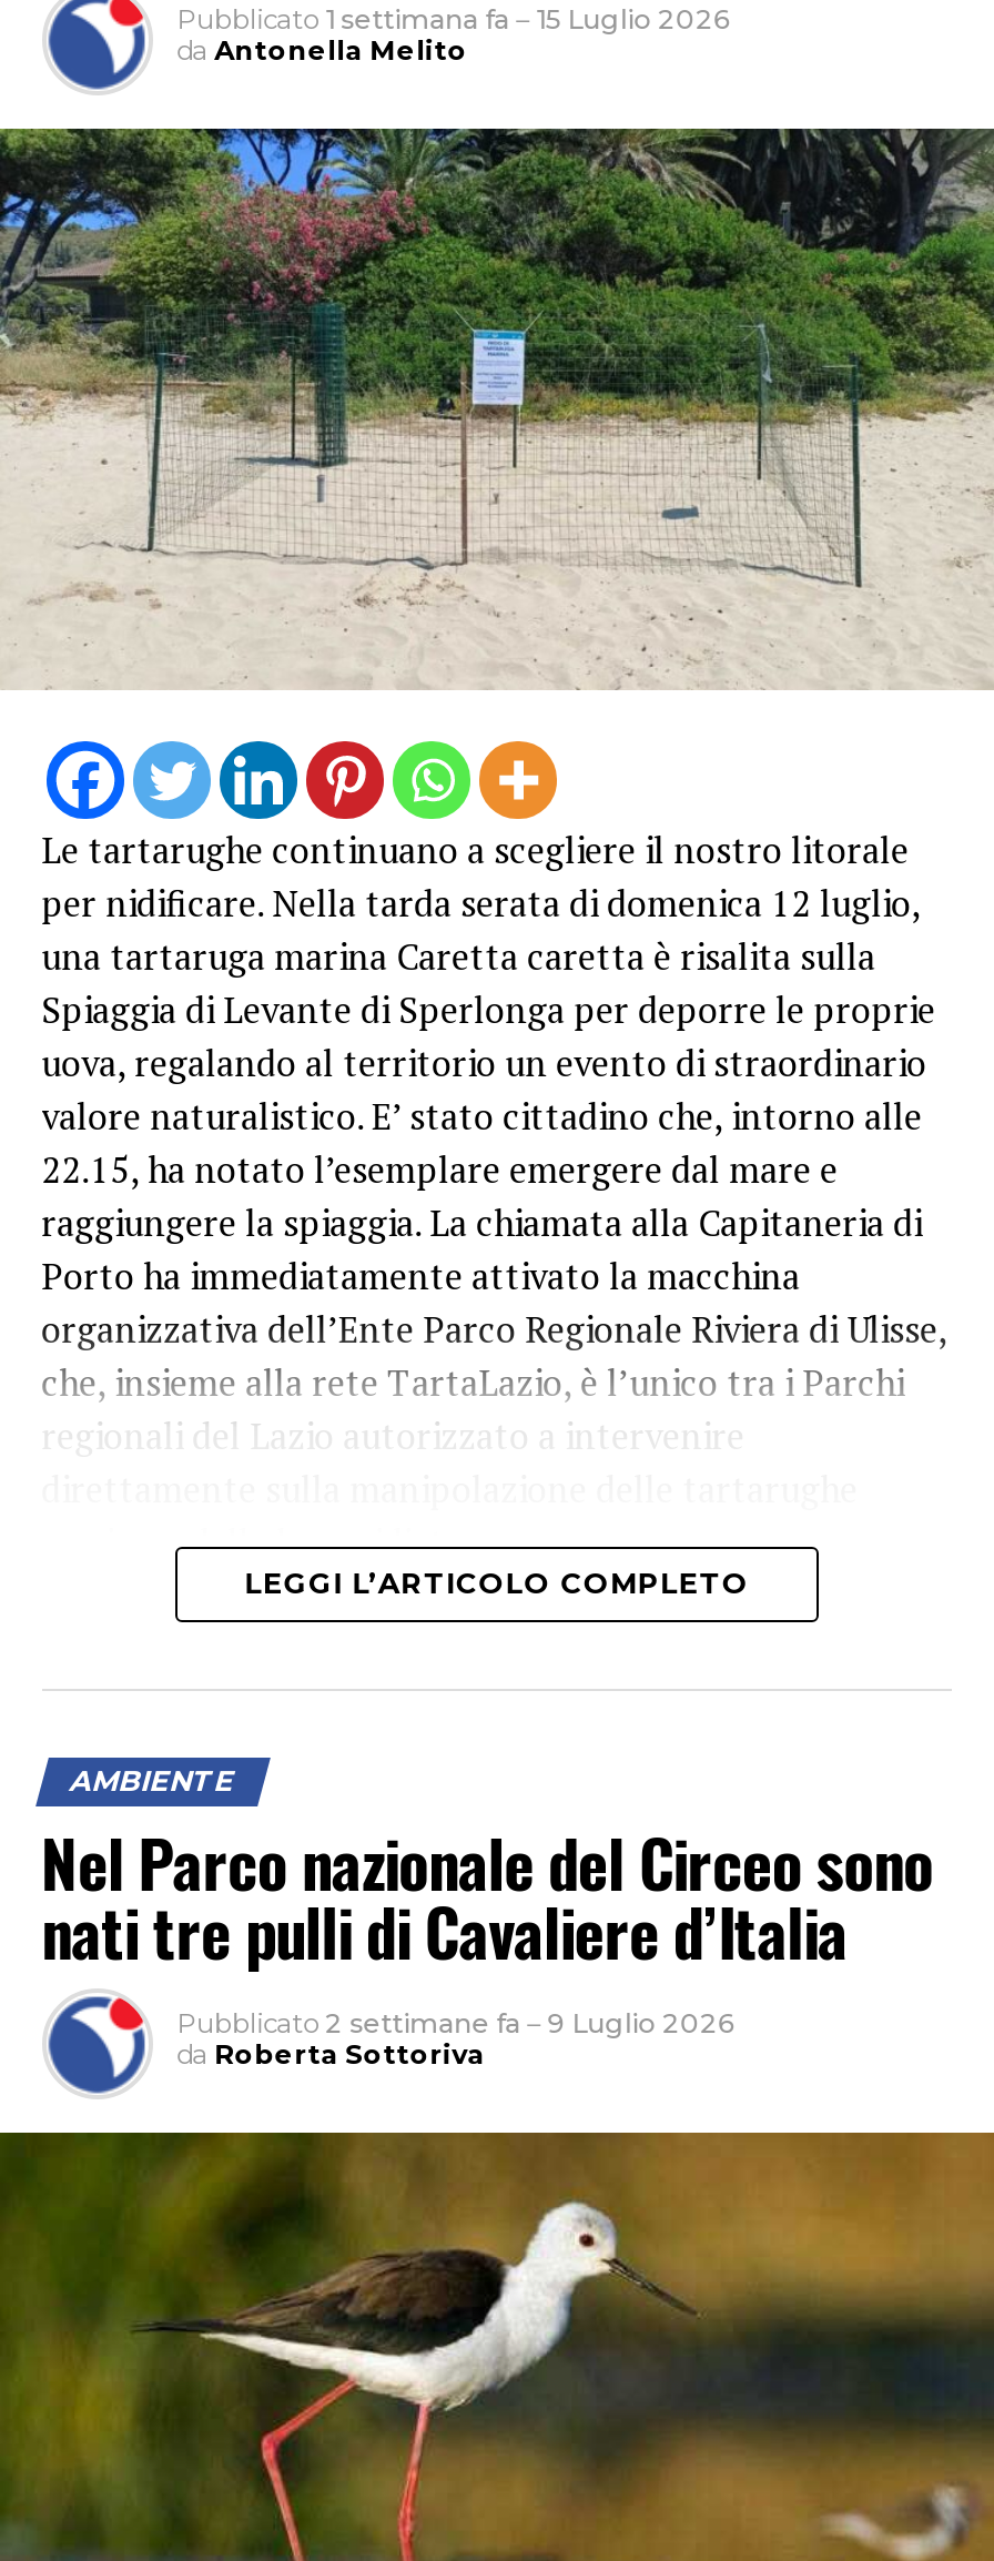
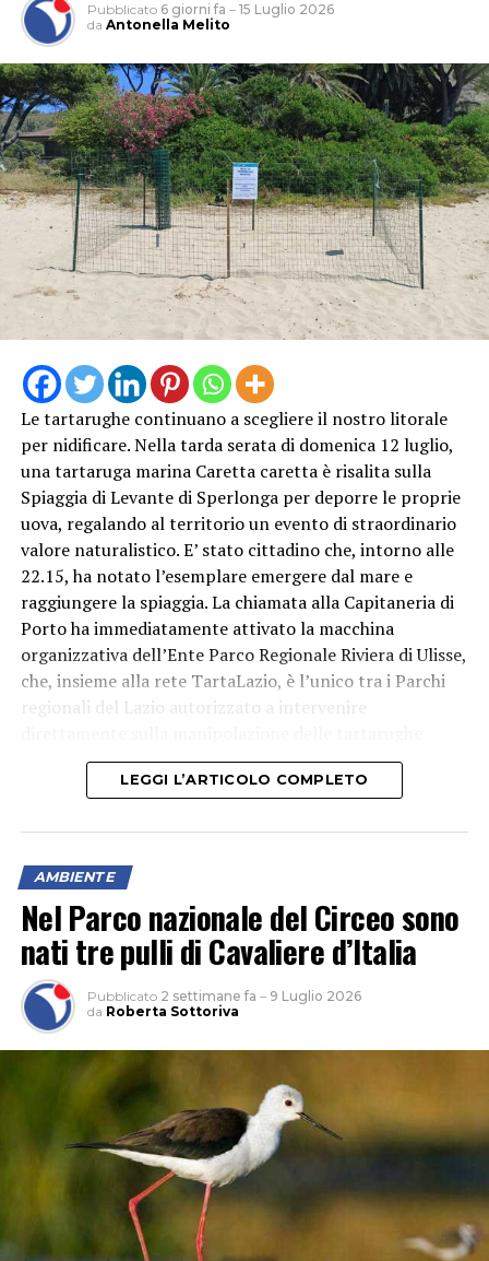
- Pubblicato 1 settimana fa – 15 Luglio 2026
+ Pubblicato 6 giorni fa – 15 Luglio 2026
